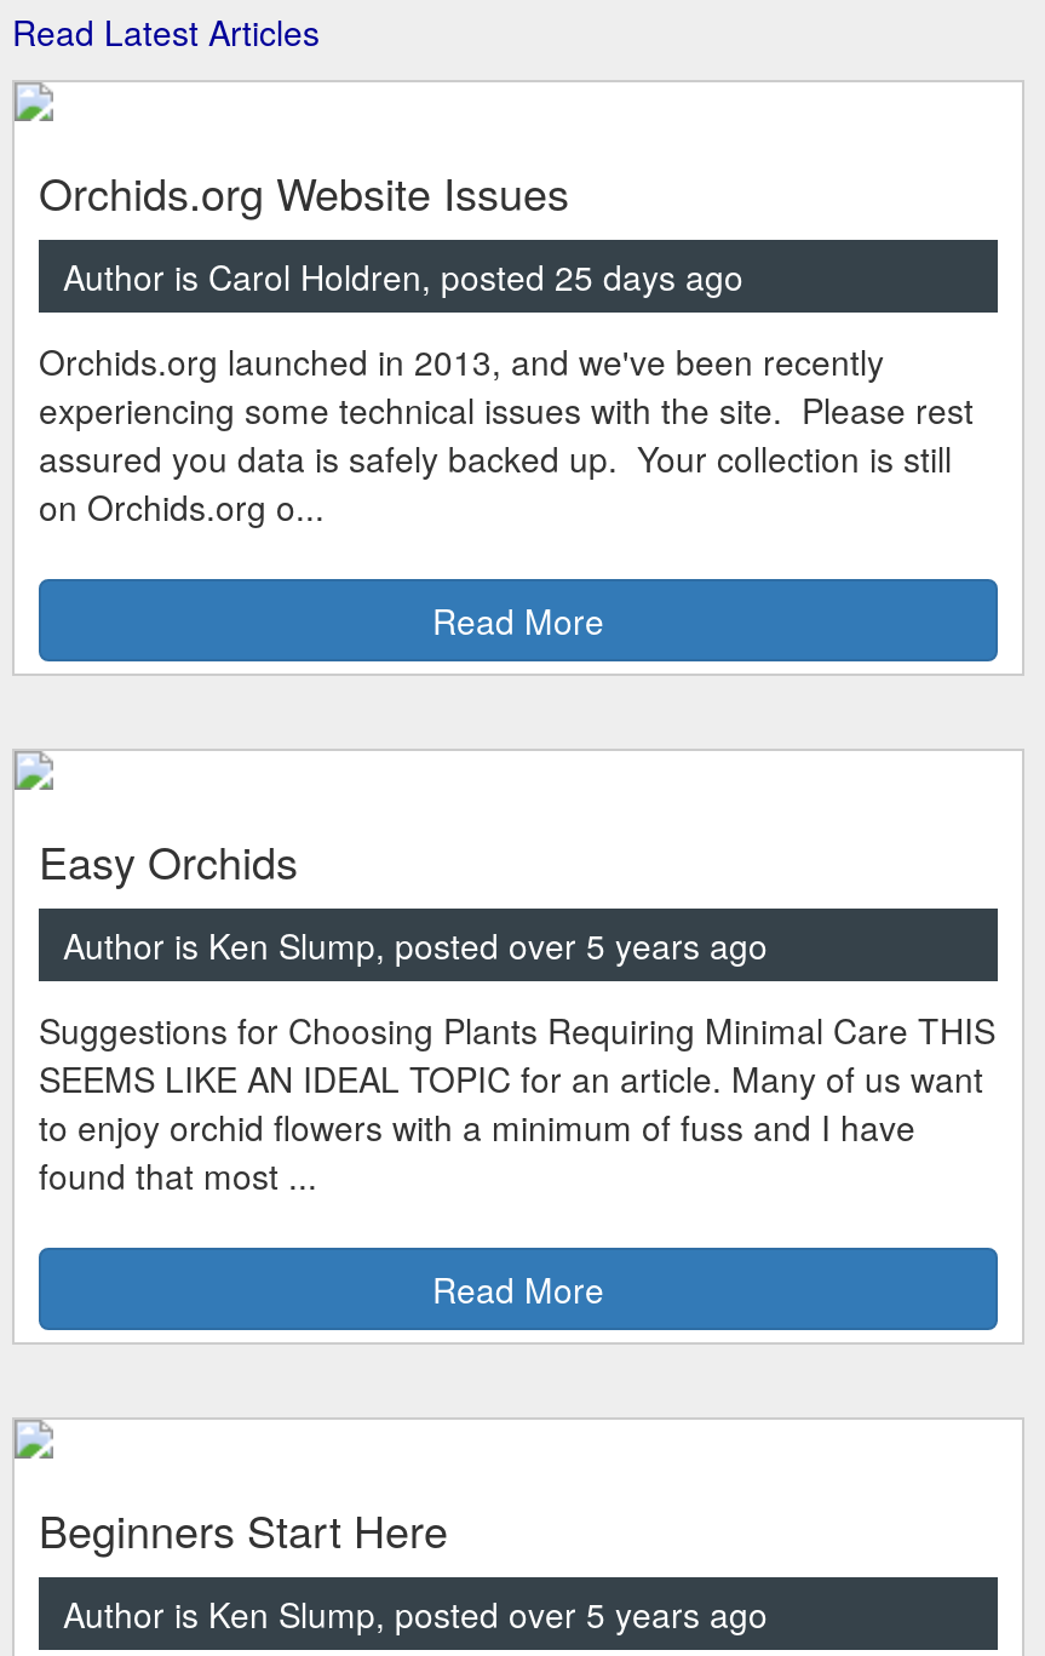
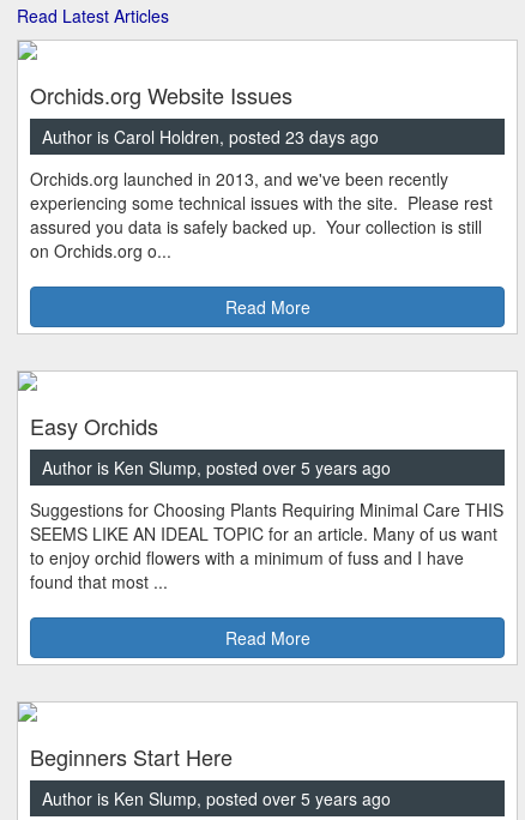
- Author is Carol Holdren, posted 25 days ago
+ Author is Carol Holdren, posted 23 days ago
